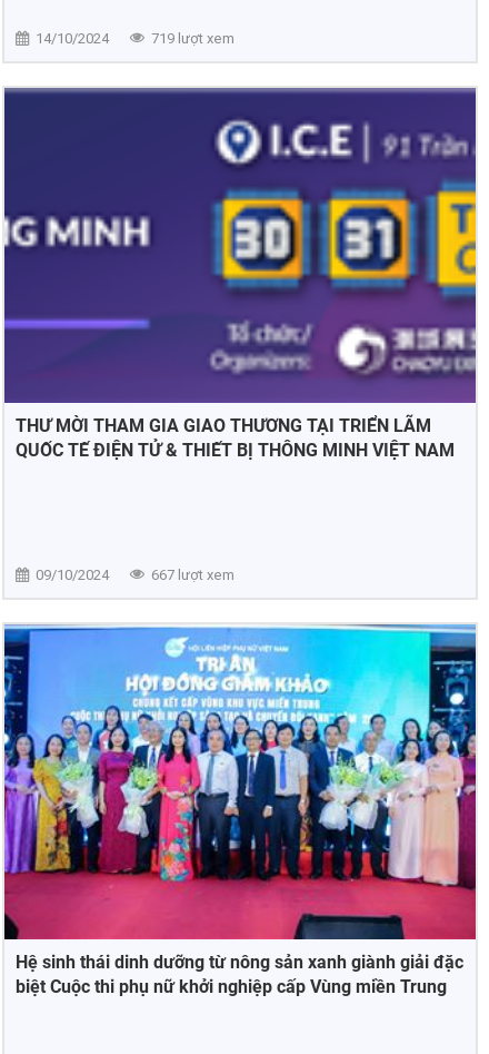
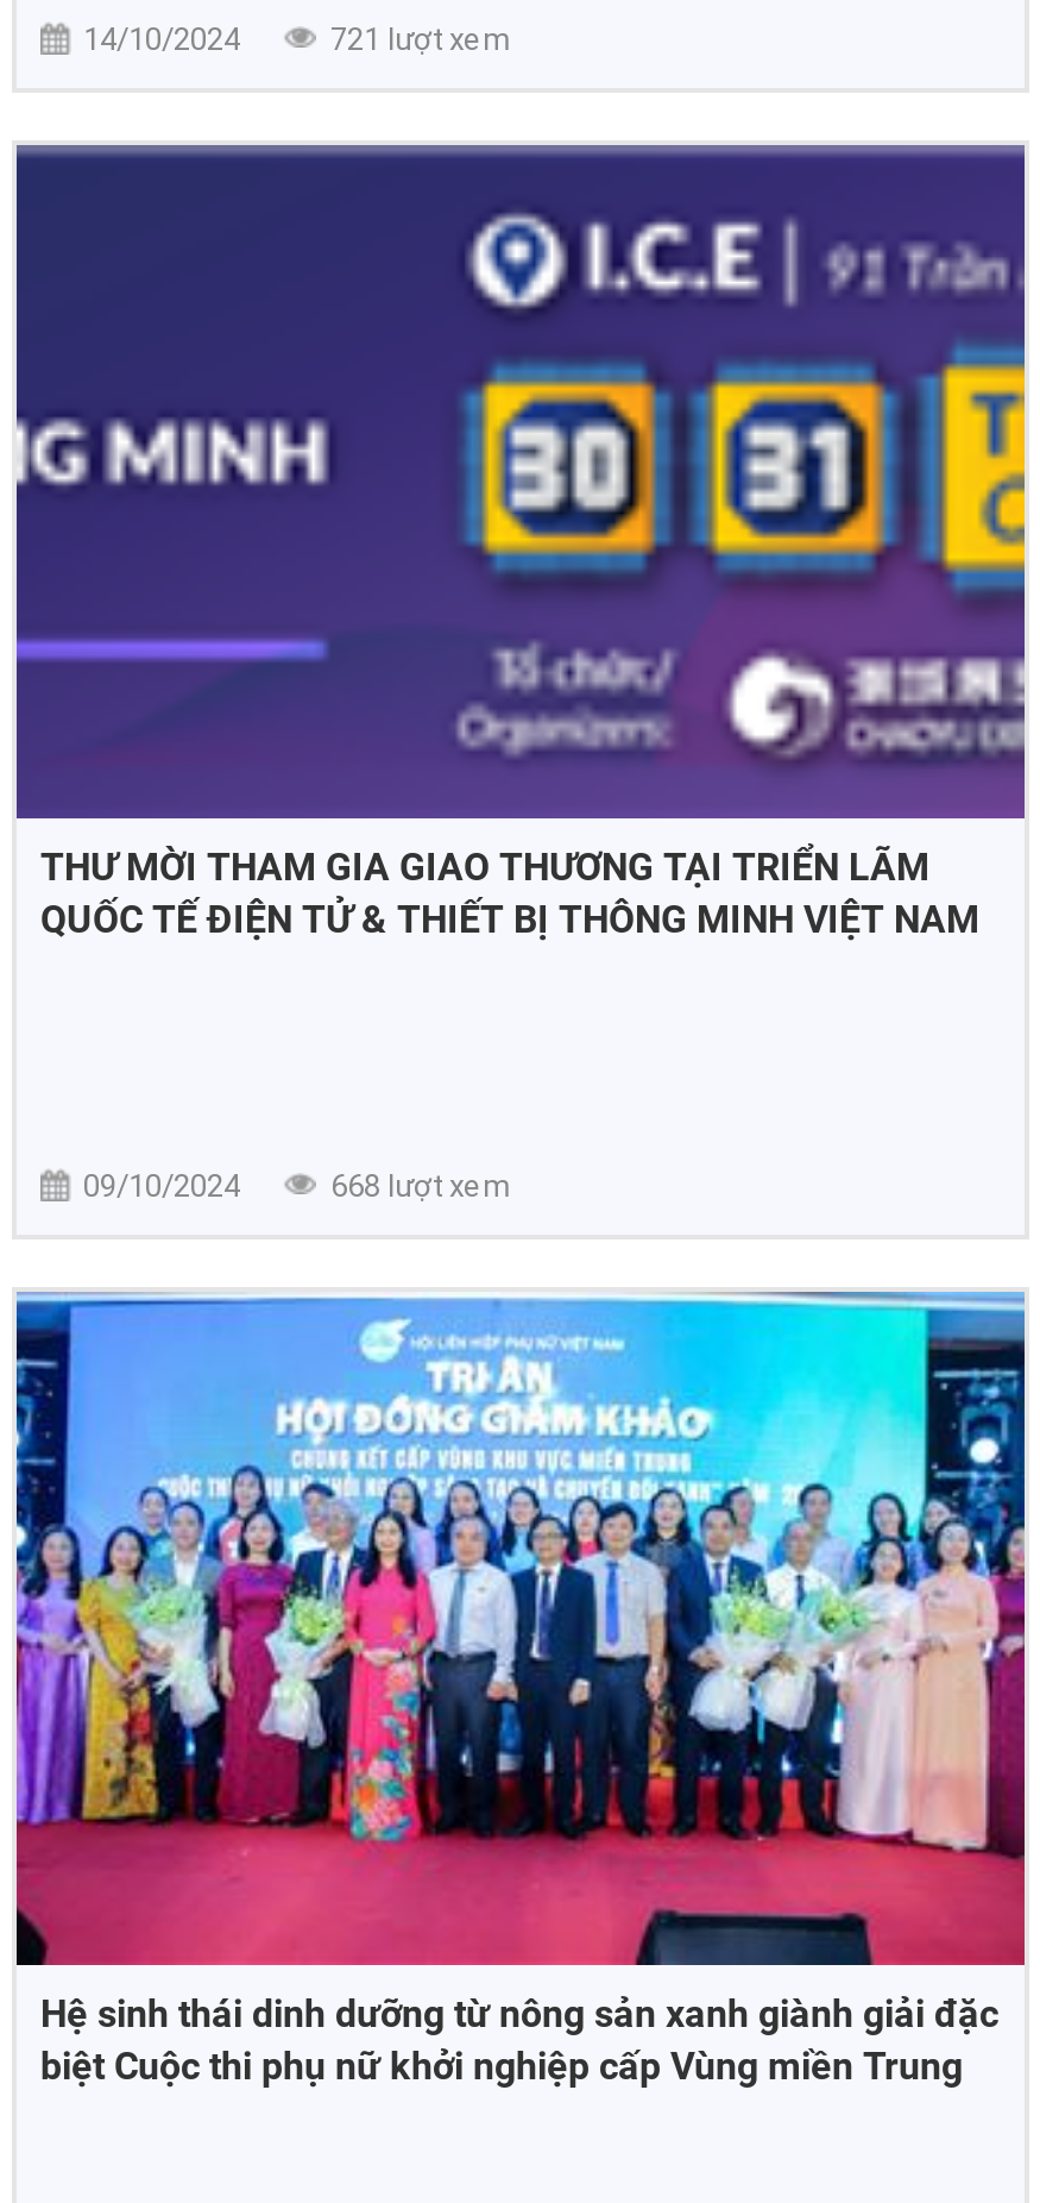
- 719 lượt xem
+ 721 lượt xem

- 667 lượt xem
+ 668 lượt xem
